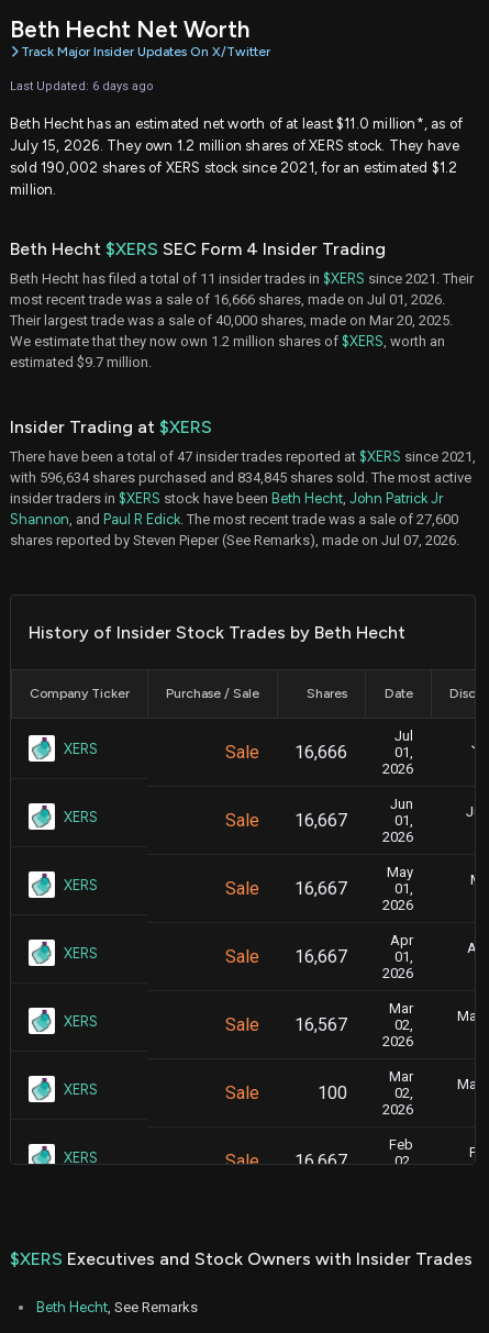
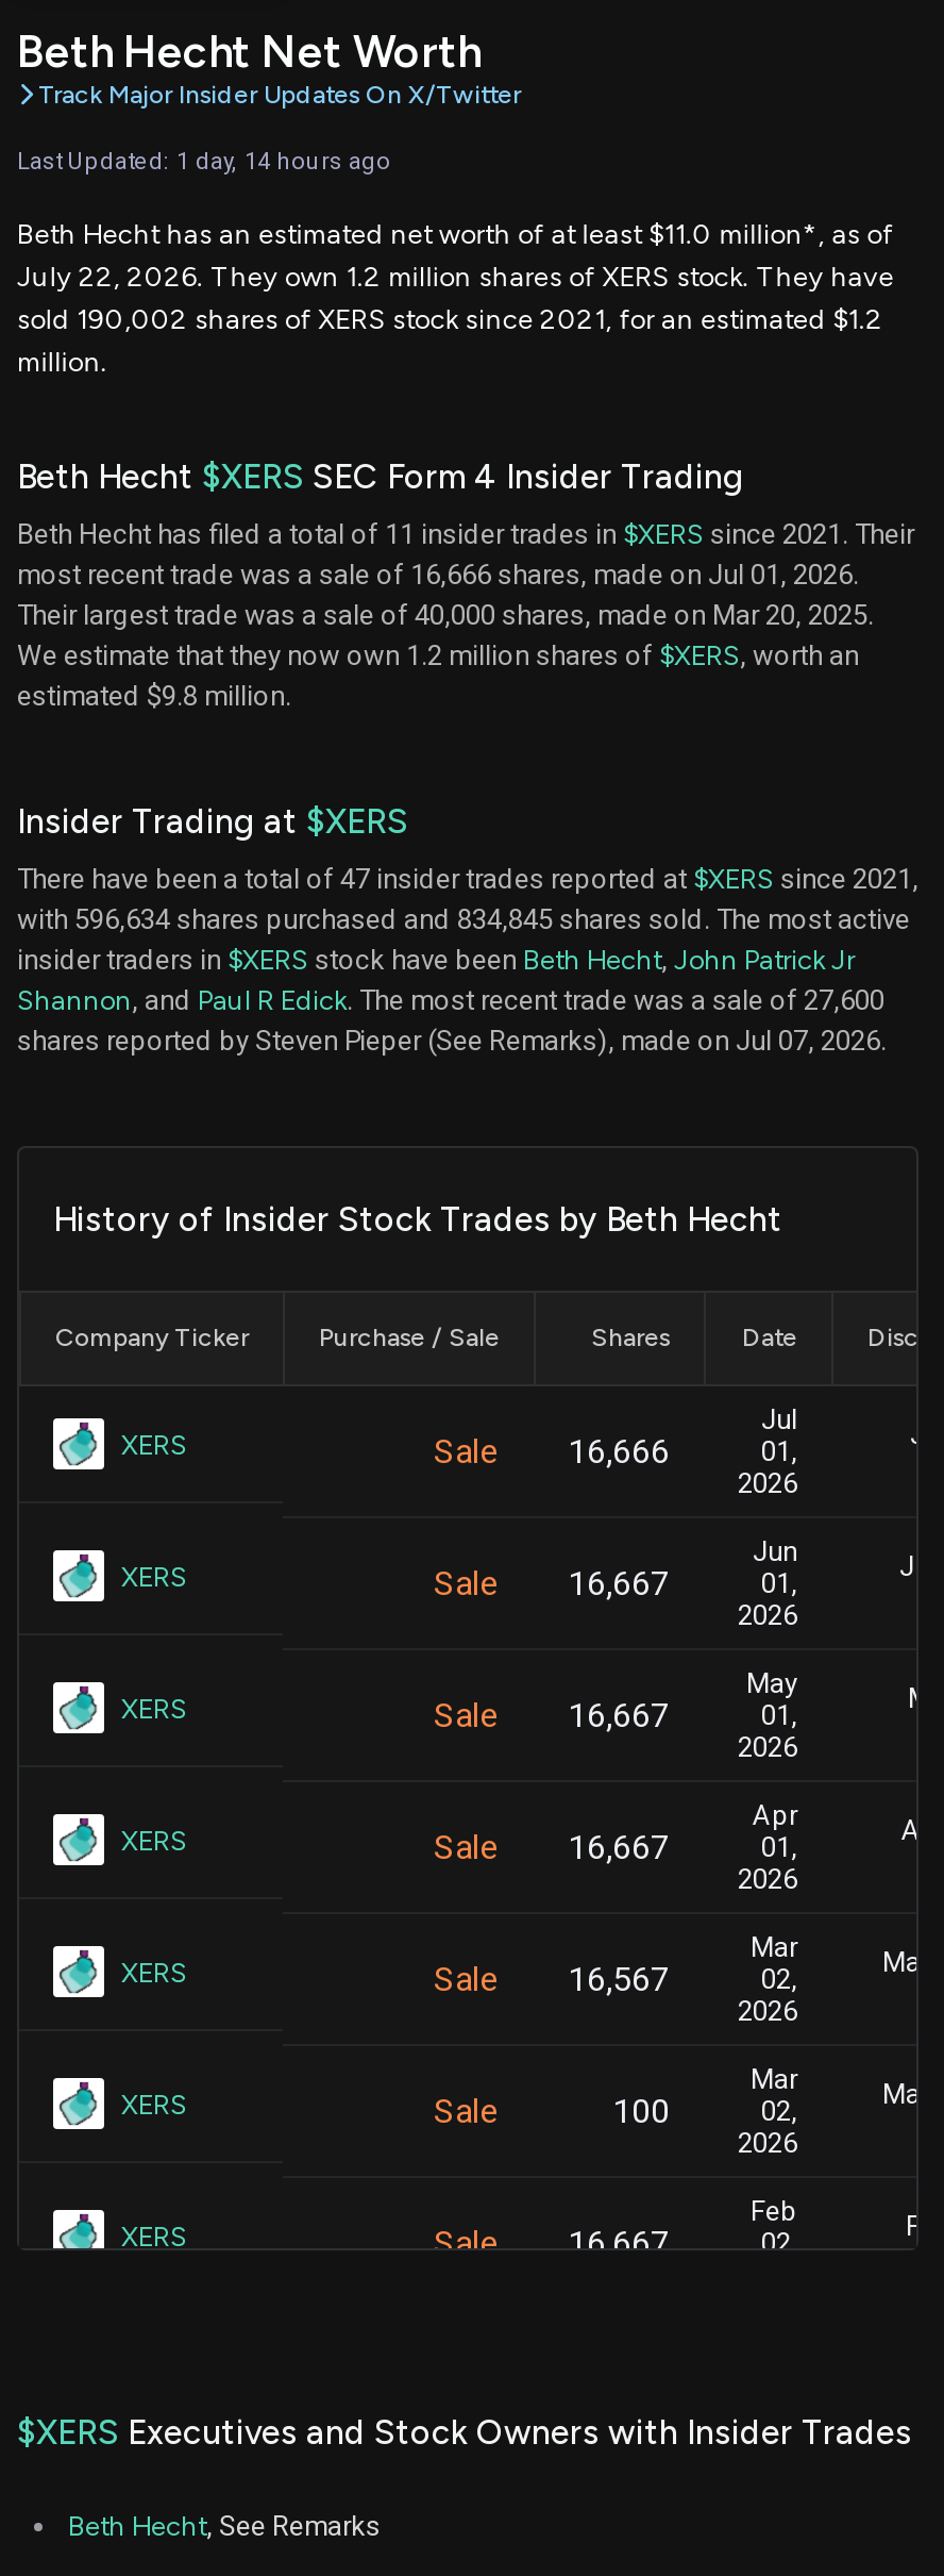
- Last Updated: 6 days ago
+ Last Updated: 1 day, 14 hours ago

- July 15, 2026. They own 1.2 million shares of XERS stock. They have
+ July 22, 2026. They own 1.2 million shares of XERS stock. They have

- estimated $9.7 million.
+ estimated $9.8 million.
